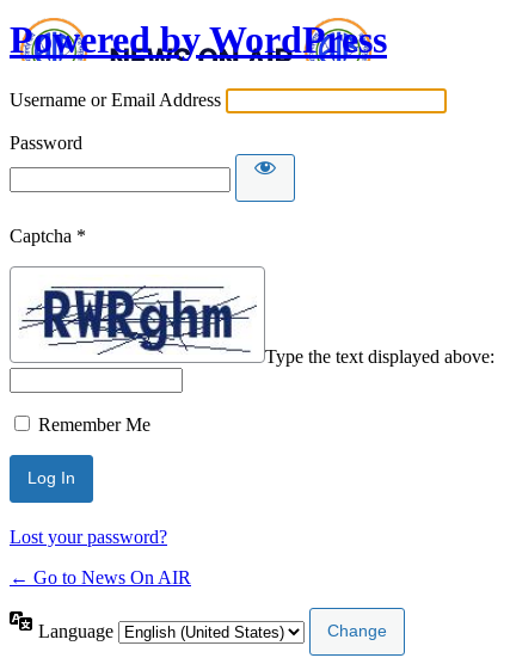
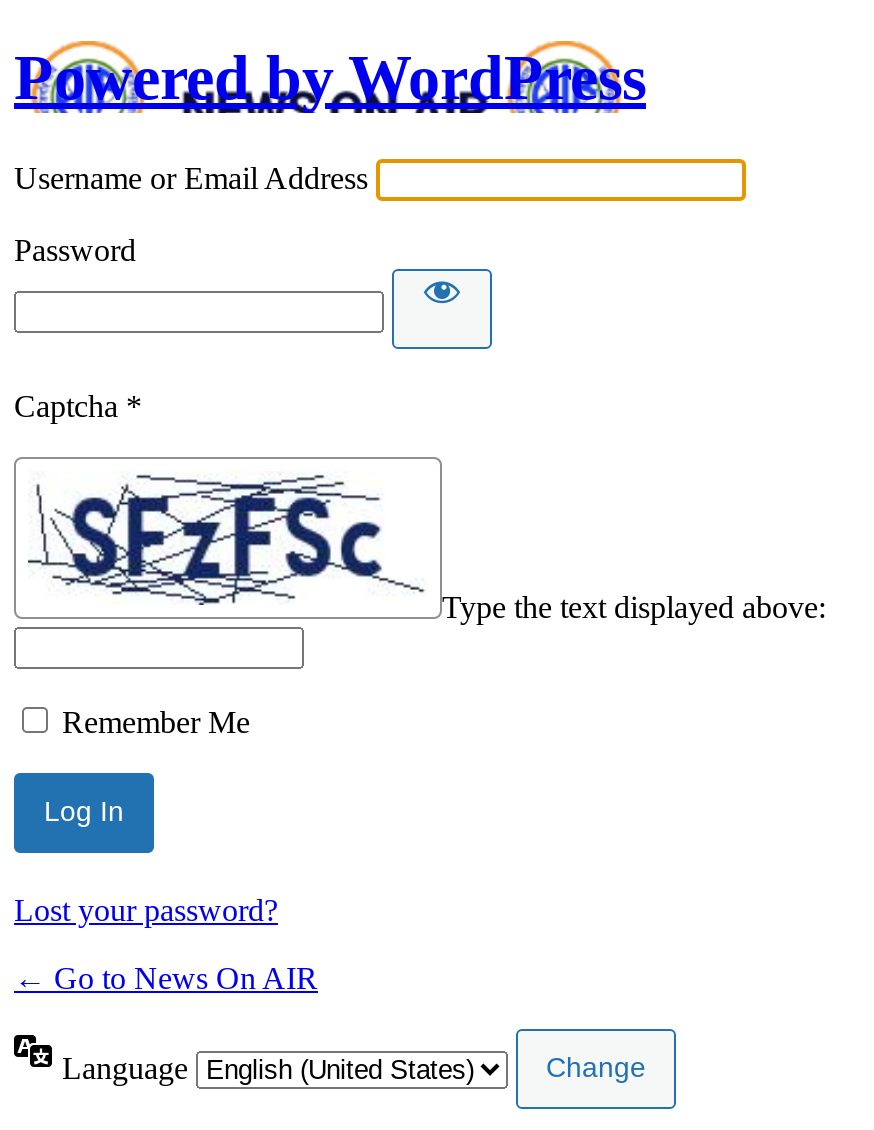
- [image]
+ [image]
